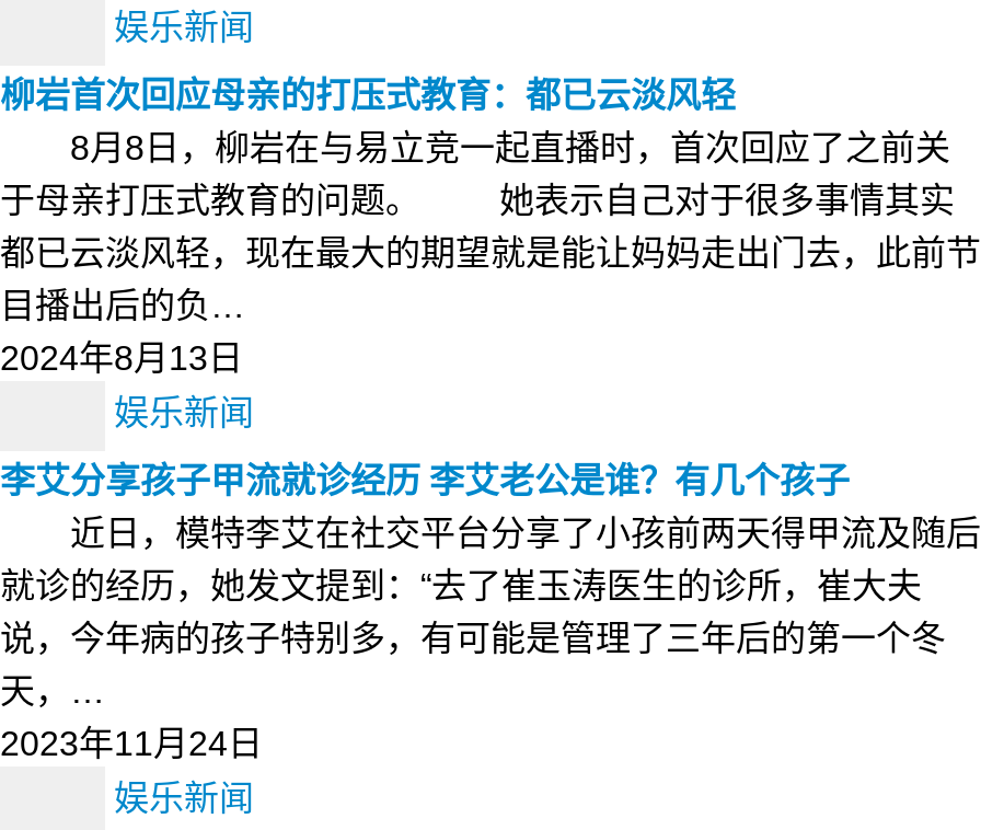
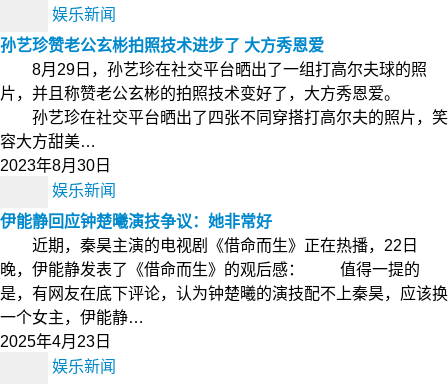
- 柳岩首次回应母亲的打压式教育：都已云淡风轻
- 8月8日，柳岩在与易立竞一起直播时，首次回应了之前关
- 于母亲打压式教育的问题。 她表示自己对于很多事情其实
- 都已云淡风轻，现在最大的期望就是能让妈妈走出门去，此前节
- 目播出后的负…
- 2024年8月13日
+ 孙艺珍赞老公玄彬拍照技术进步了 大方秀恩爱
+ 8月29日，孙艺珍在社交平台晒出了一组打高尔夫球的照
+ 片，并且称赞老公玄彬的拍照技术变好了，大方秀恩爱。
+ 孙艺珍在社交平台晒出了四张不同穿搭打高尔夫的照片，笑
+ 容大方甜美…
+ 2023年8月30日

- 李艾分享孩子甲流就诊经历 李艾老公是谁？有几个孩子
- 近日，模特李艾在社交平台分享了小孩前两天得甲流及随后
- 就诊的经历，她发文提到：“去了崔玉涛医生的诊所，崔大夫
- 说，今年病的孩子特别多，有可能是管理了三年后的第一个冬
- 天，…
- 2023年11月24日
+ 伊能静回应钟楚曦演技争议：她非常好
+ 近期，秦昊主演的电视剧《借命而生》正在热播，22日
+ 晚，伊能静发表了《借命而生》的观后感： 值得一提的
+ 是，有网友在底下评论，认为钟楚曦的演技配不上秦昊，应该换
+ 一个女主，伊能静…
+ 2025年4月23日
